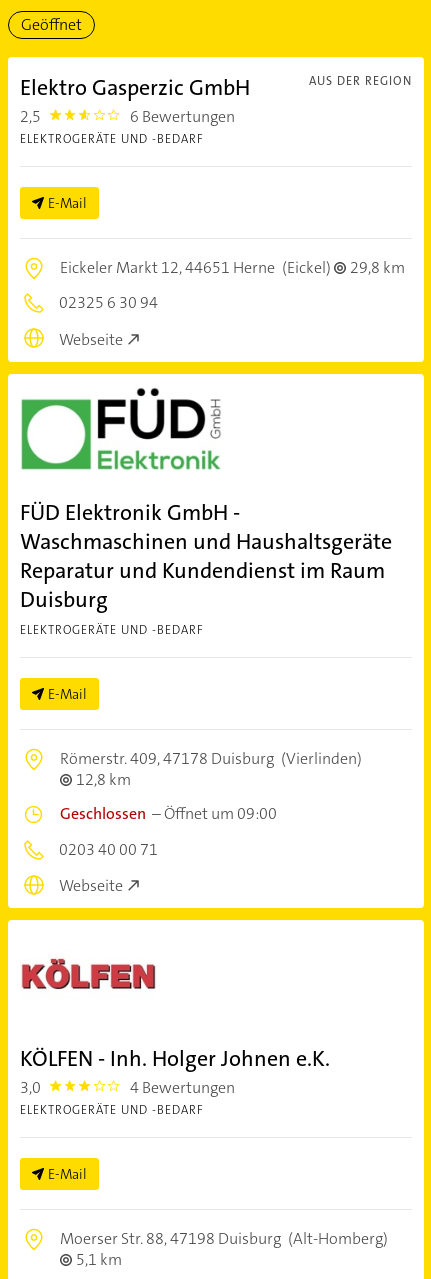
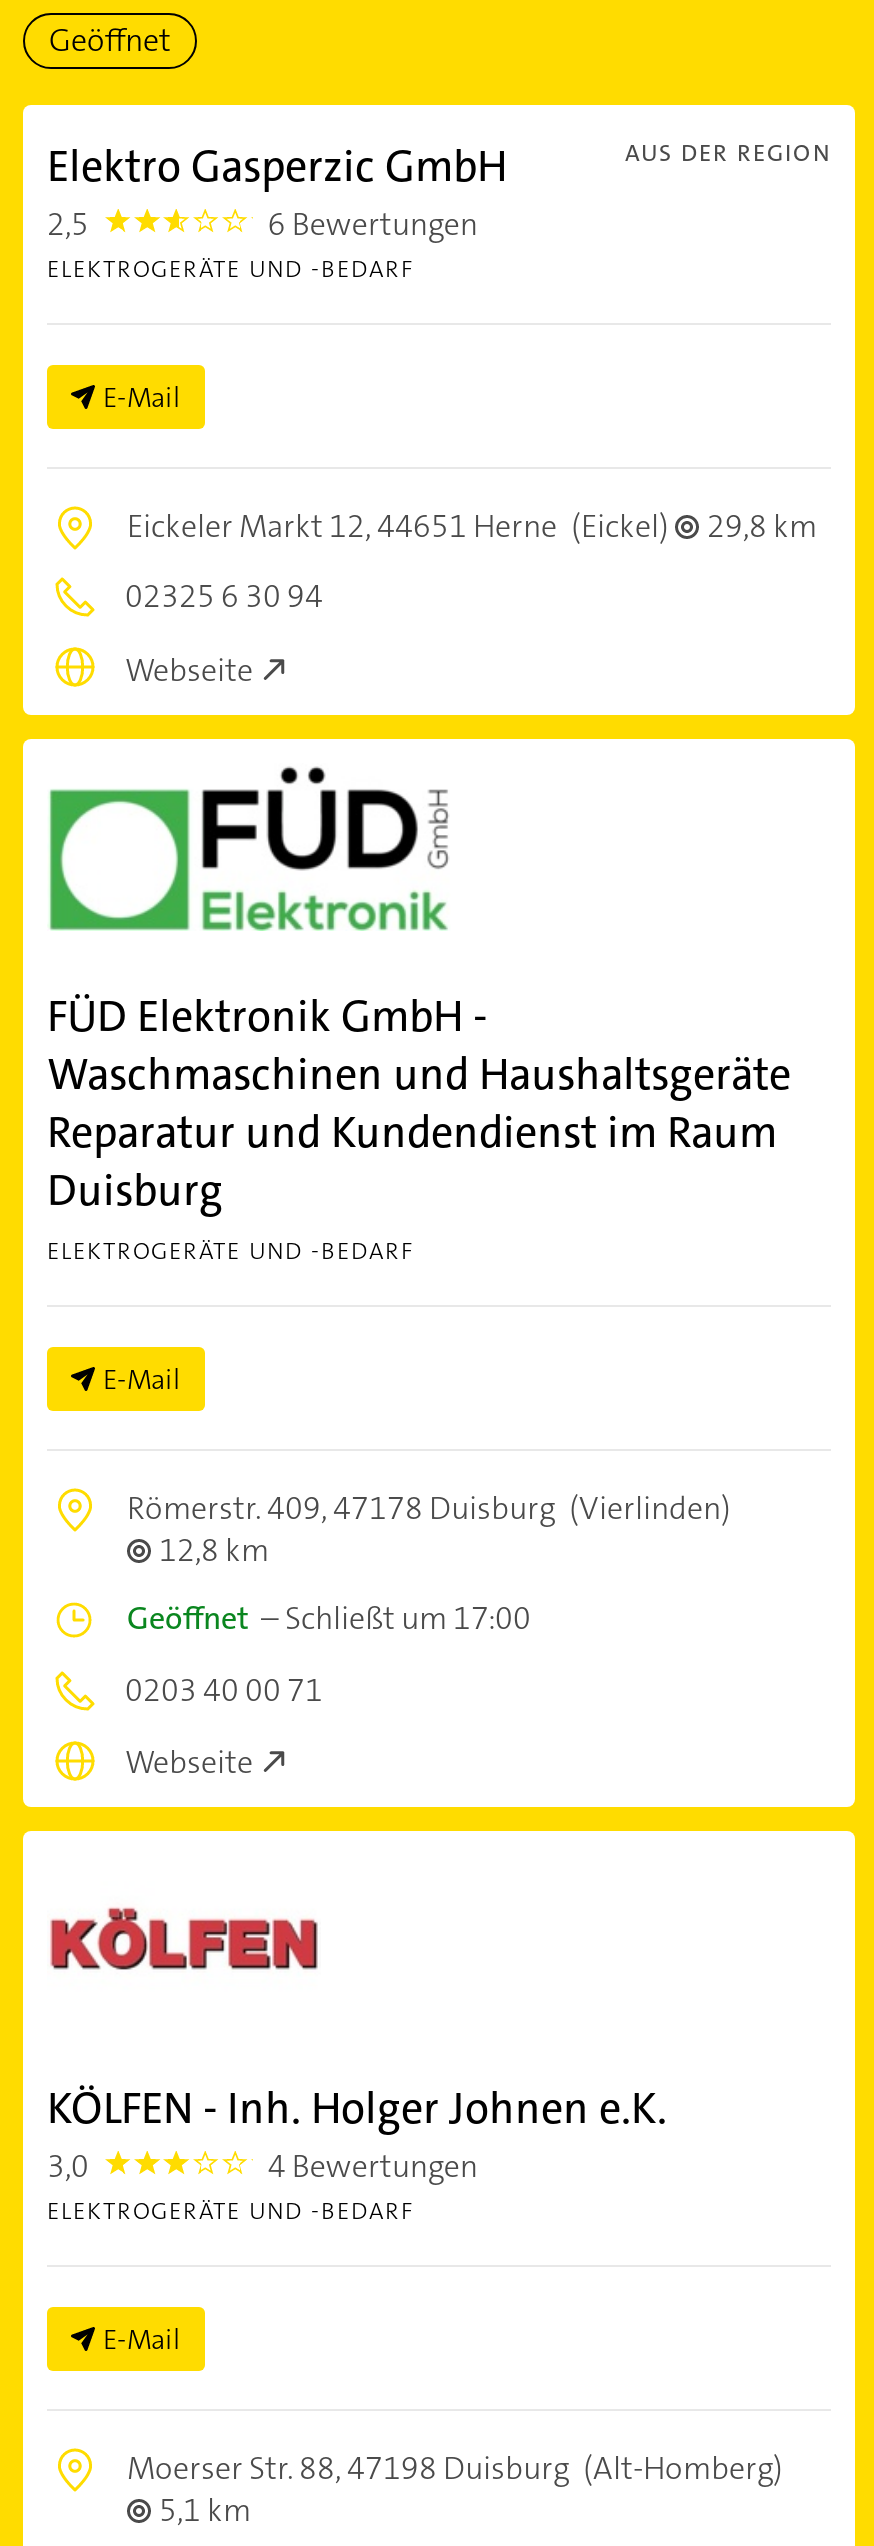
- Geschlossen – Öffnet um 09:00
+ Geöffnet – Schließt um 17:00
